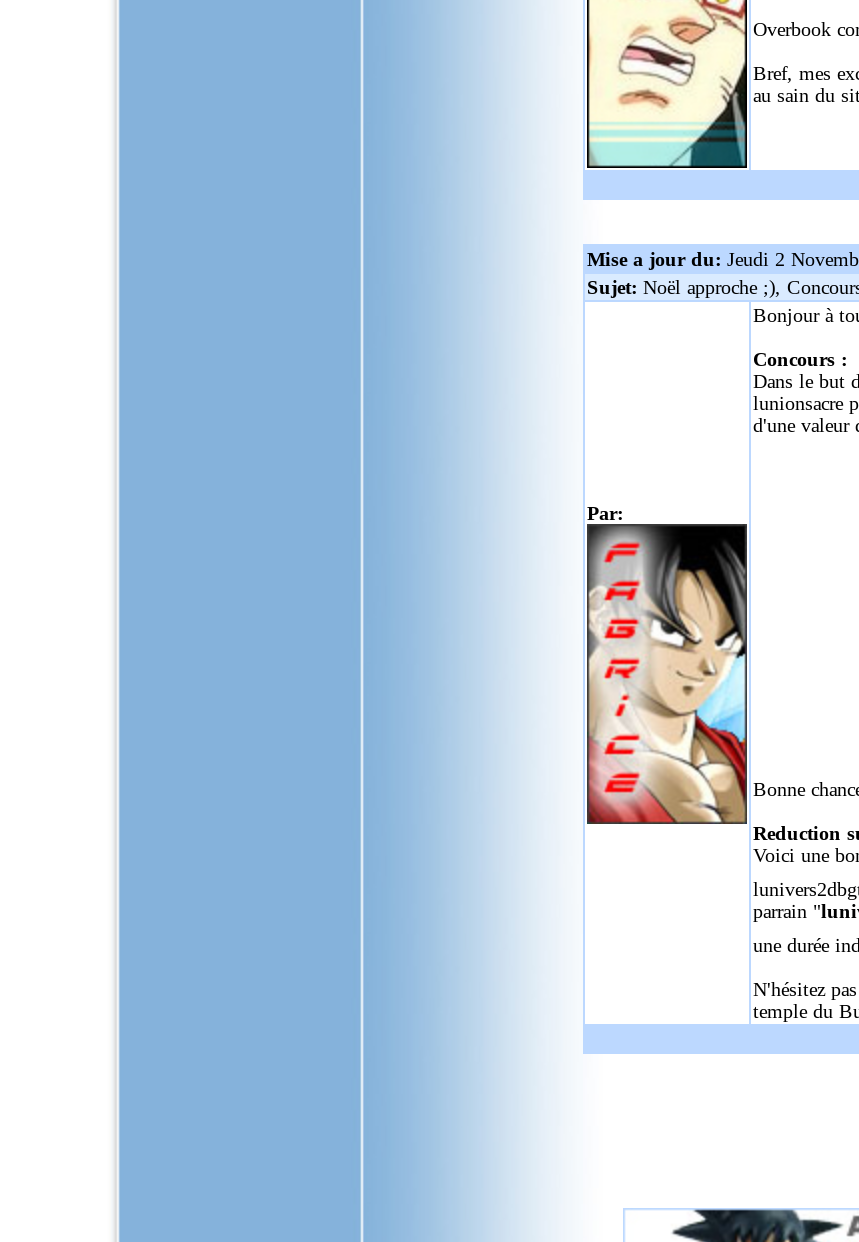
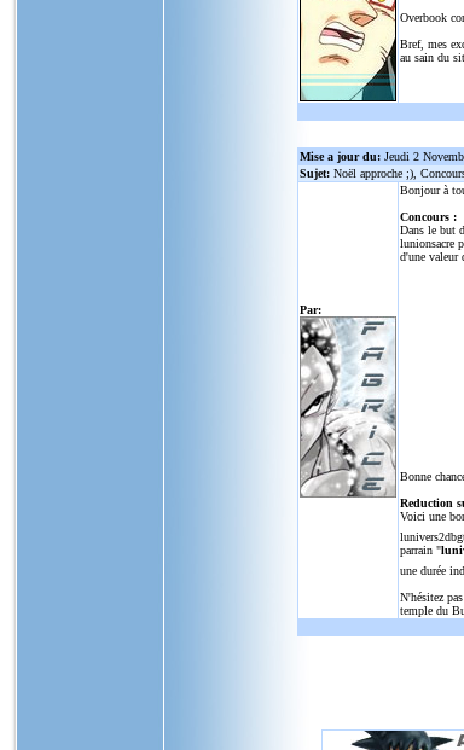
- [image]
+ [image]
